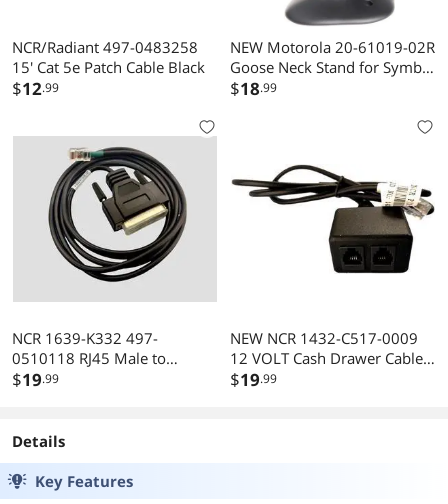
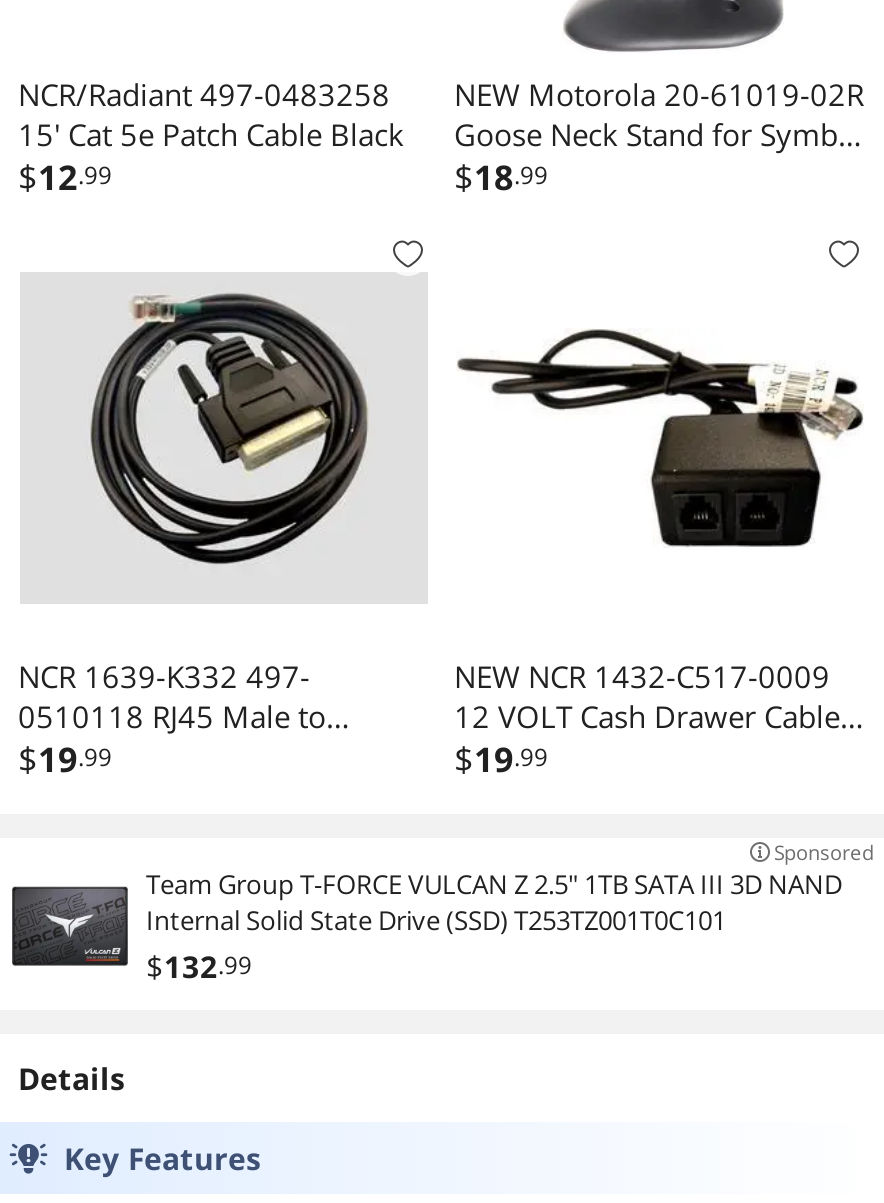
+ [image]
+ Sponsored
+ Team Group T-FORCE VULCAN Z 2.5" 1TB SATA III 3D NAND
+ Internal Solid State Drive (SSD) T253TZ001T0C101
+ $132.99
